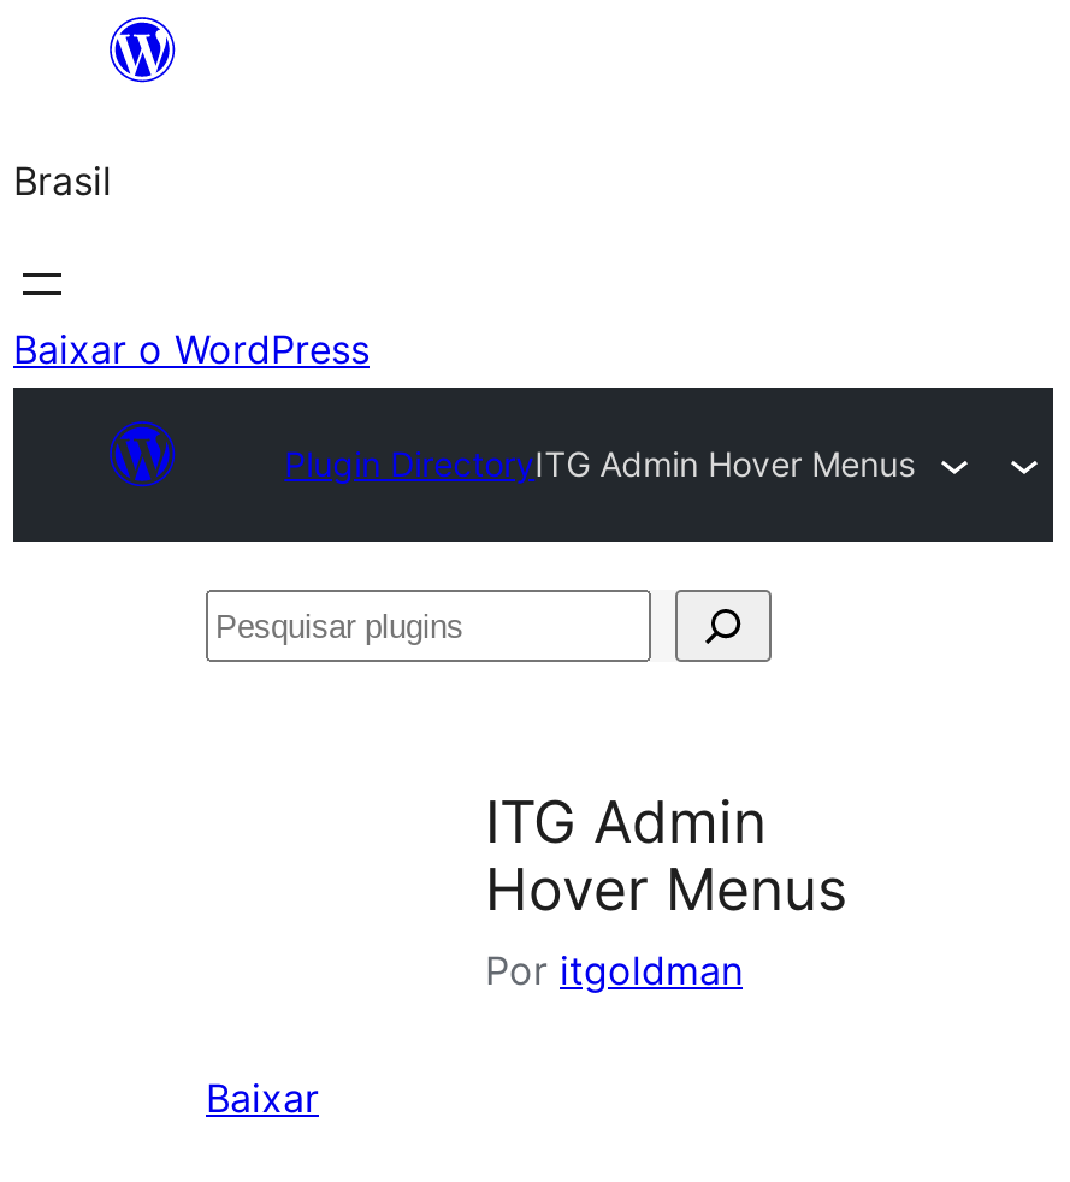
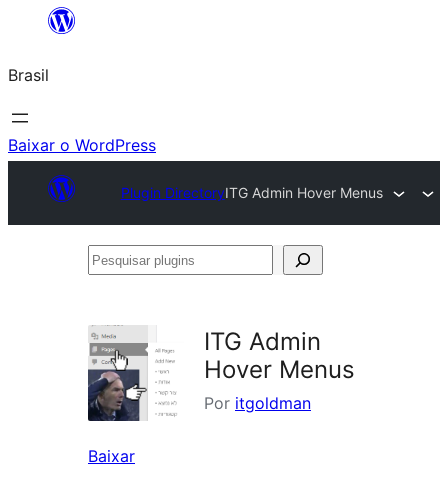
+ [image]
